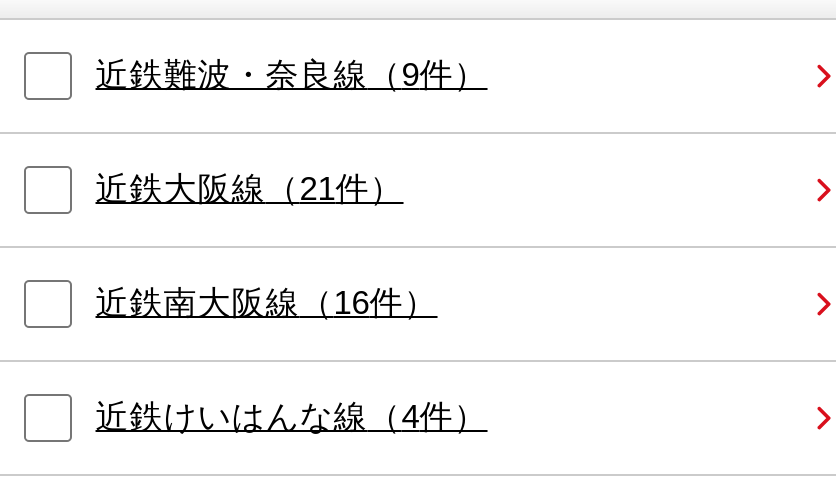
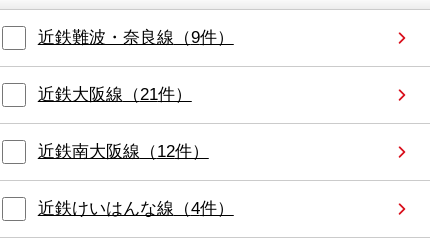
- 近鉄南大阪線（16件）
+ 近鉄南大阪線（12件）
